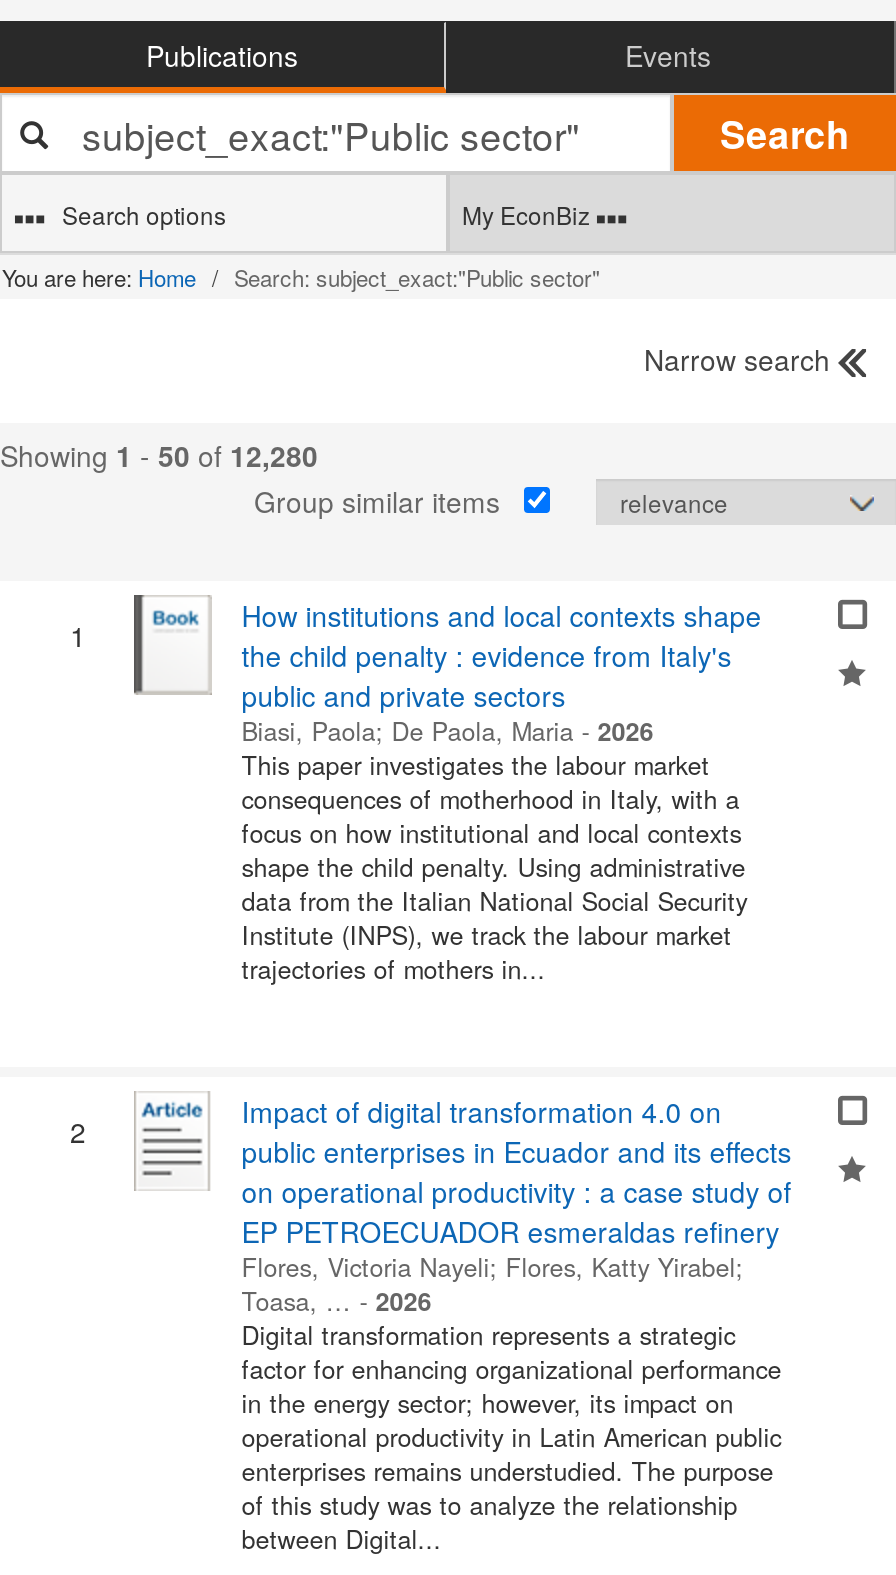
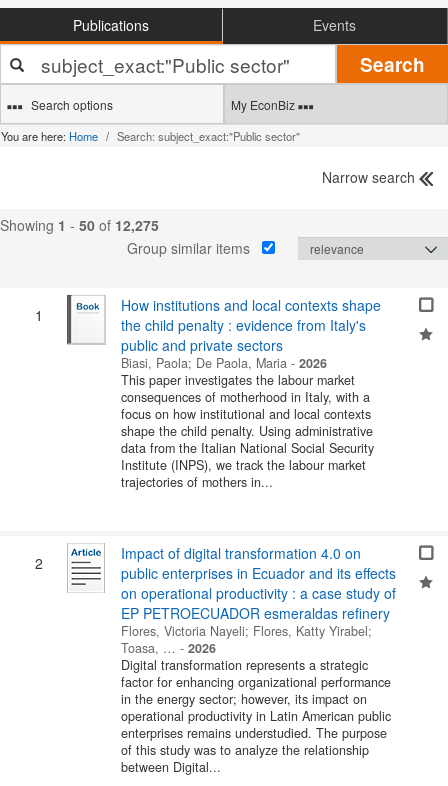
- Showing 1 - 50 of 12,280
+ Showing 1 - 50 of 12,275
